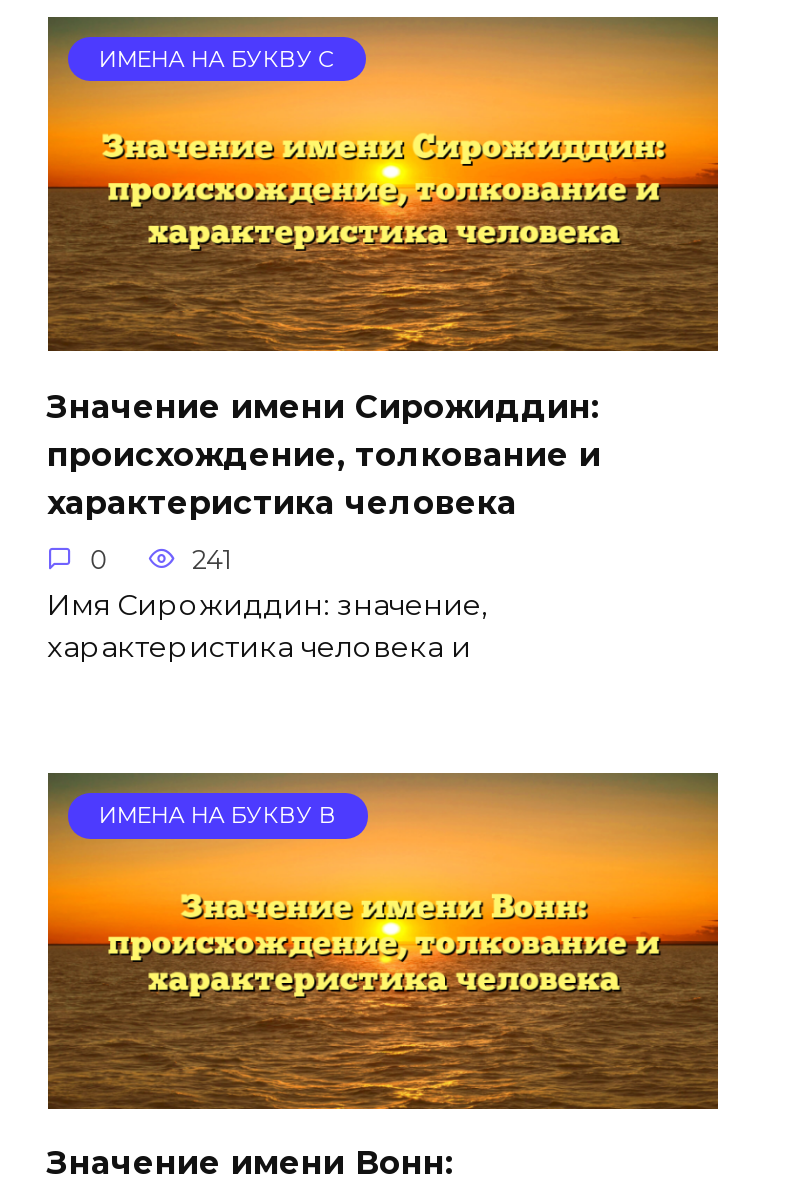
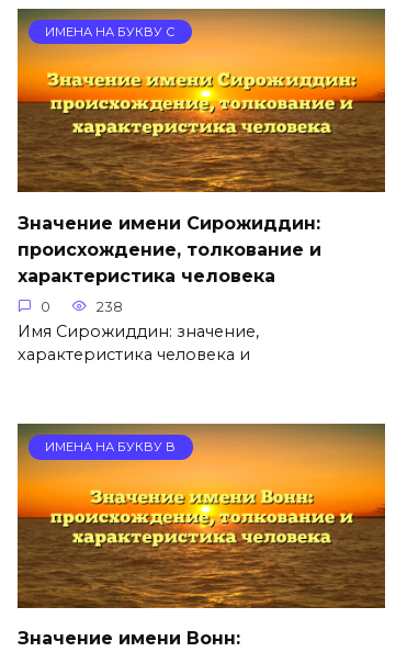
- 241
+ 238
